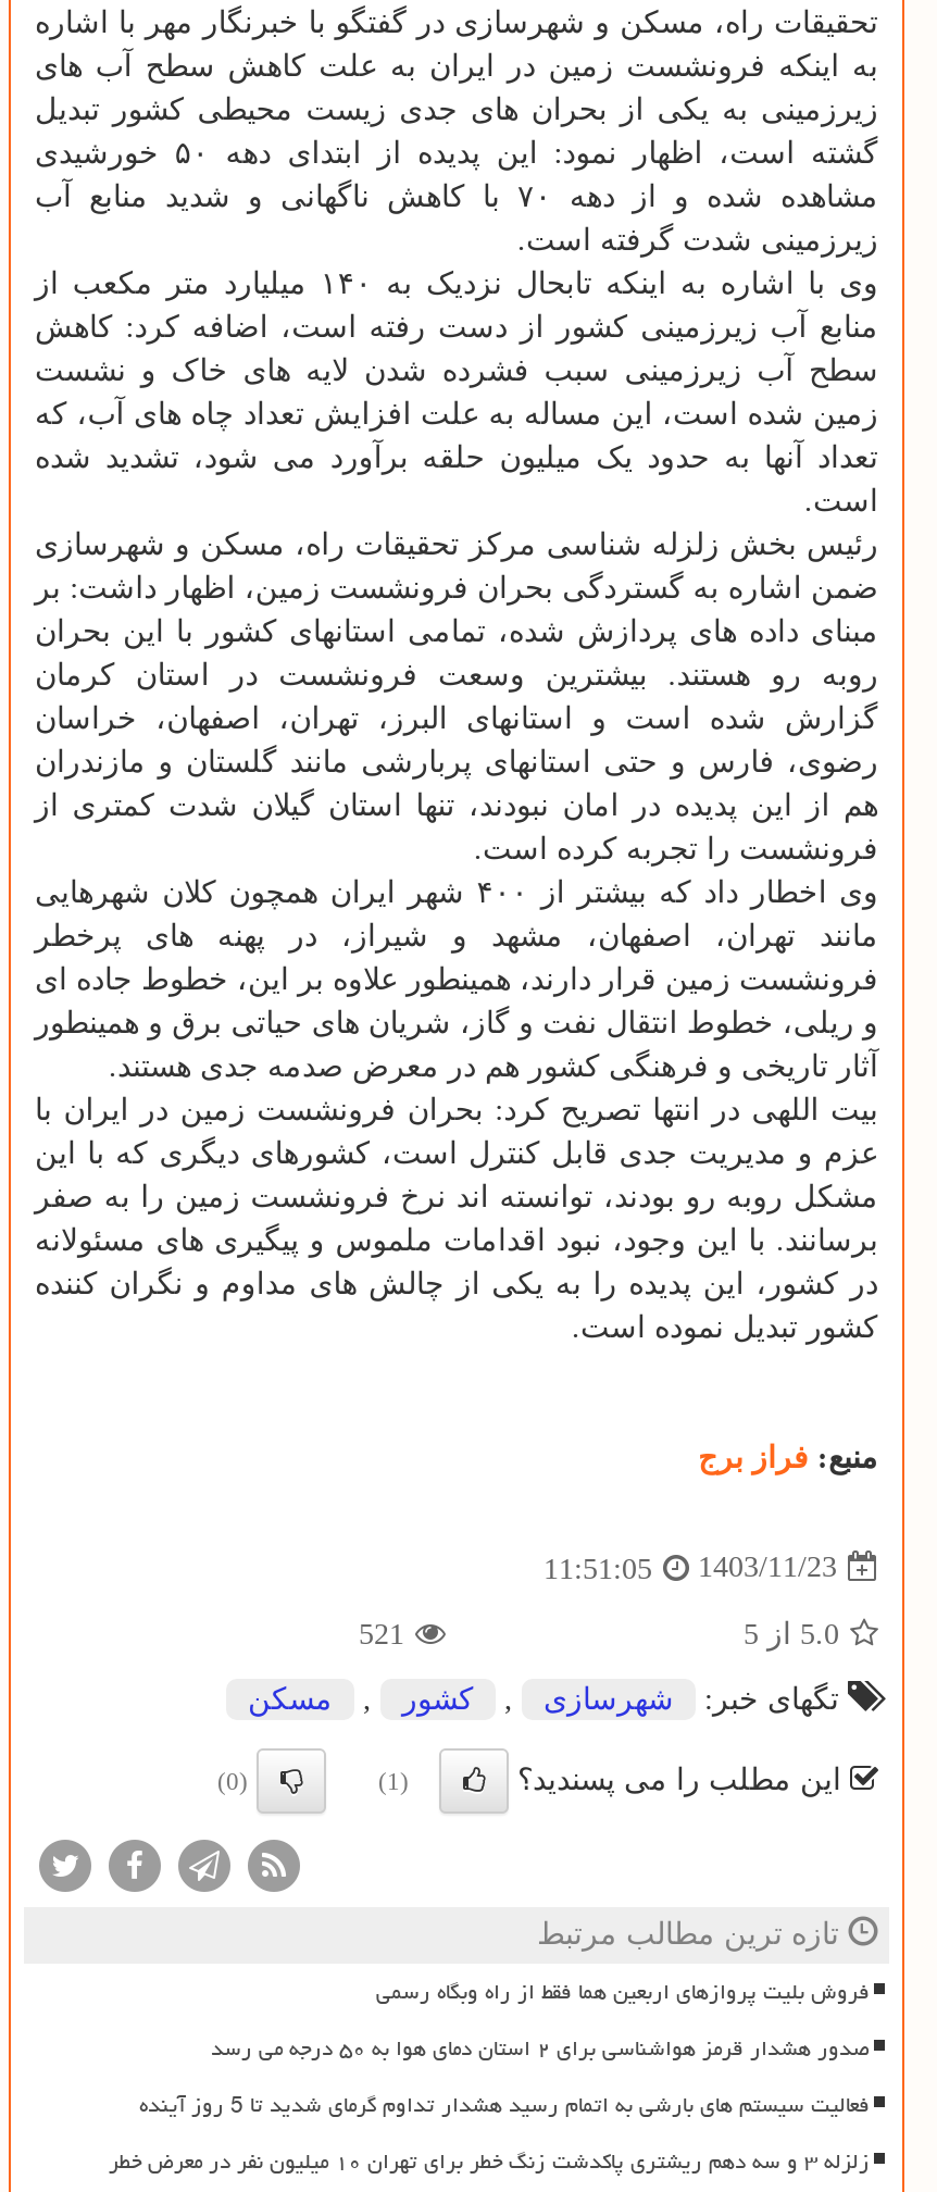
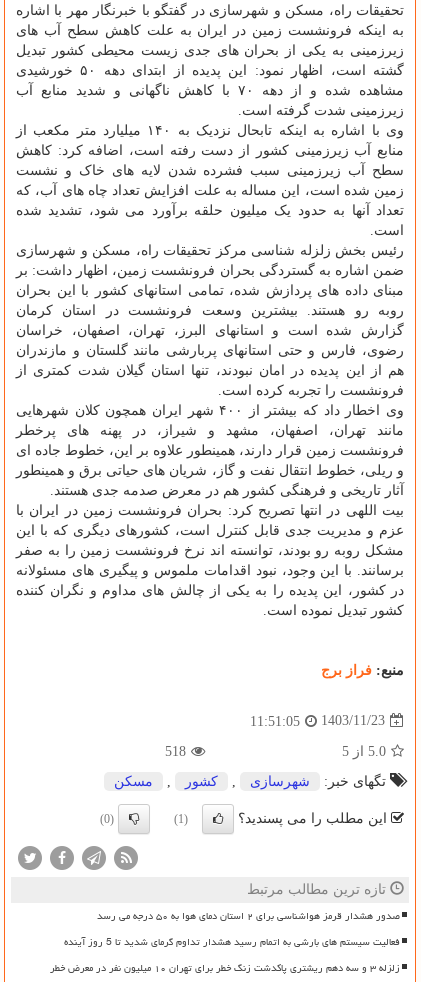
- 521
+ 518

- فروش بلیت پروازهای اربعین هما فقط از راه وبگاه رسمی
